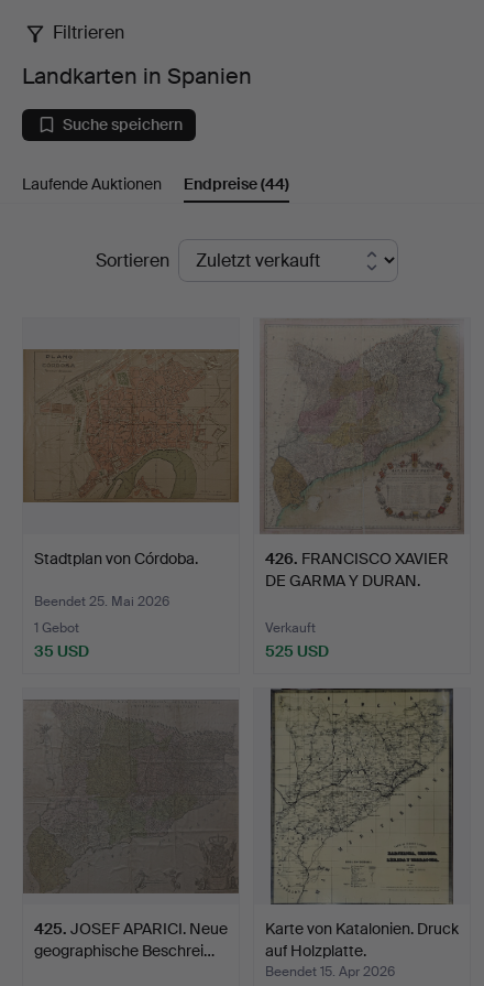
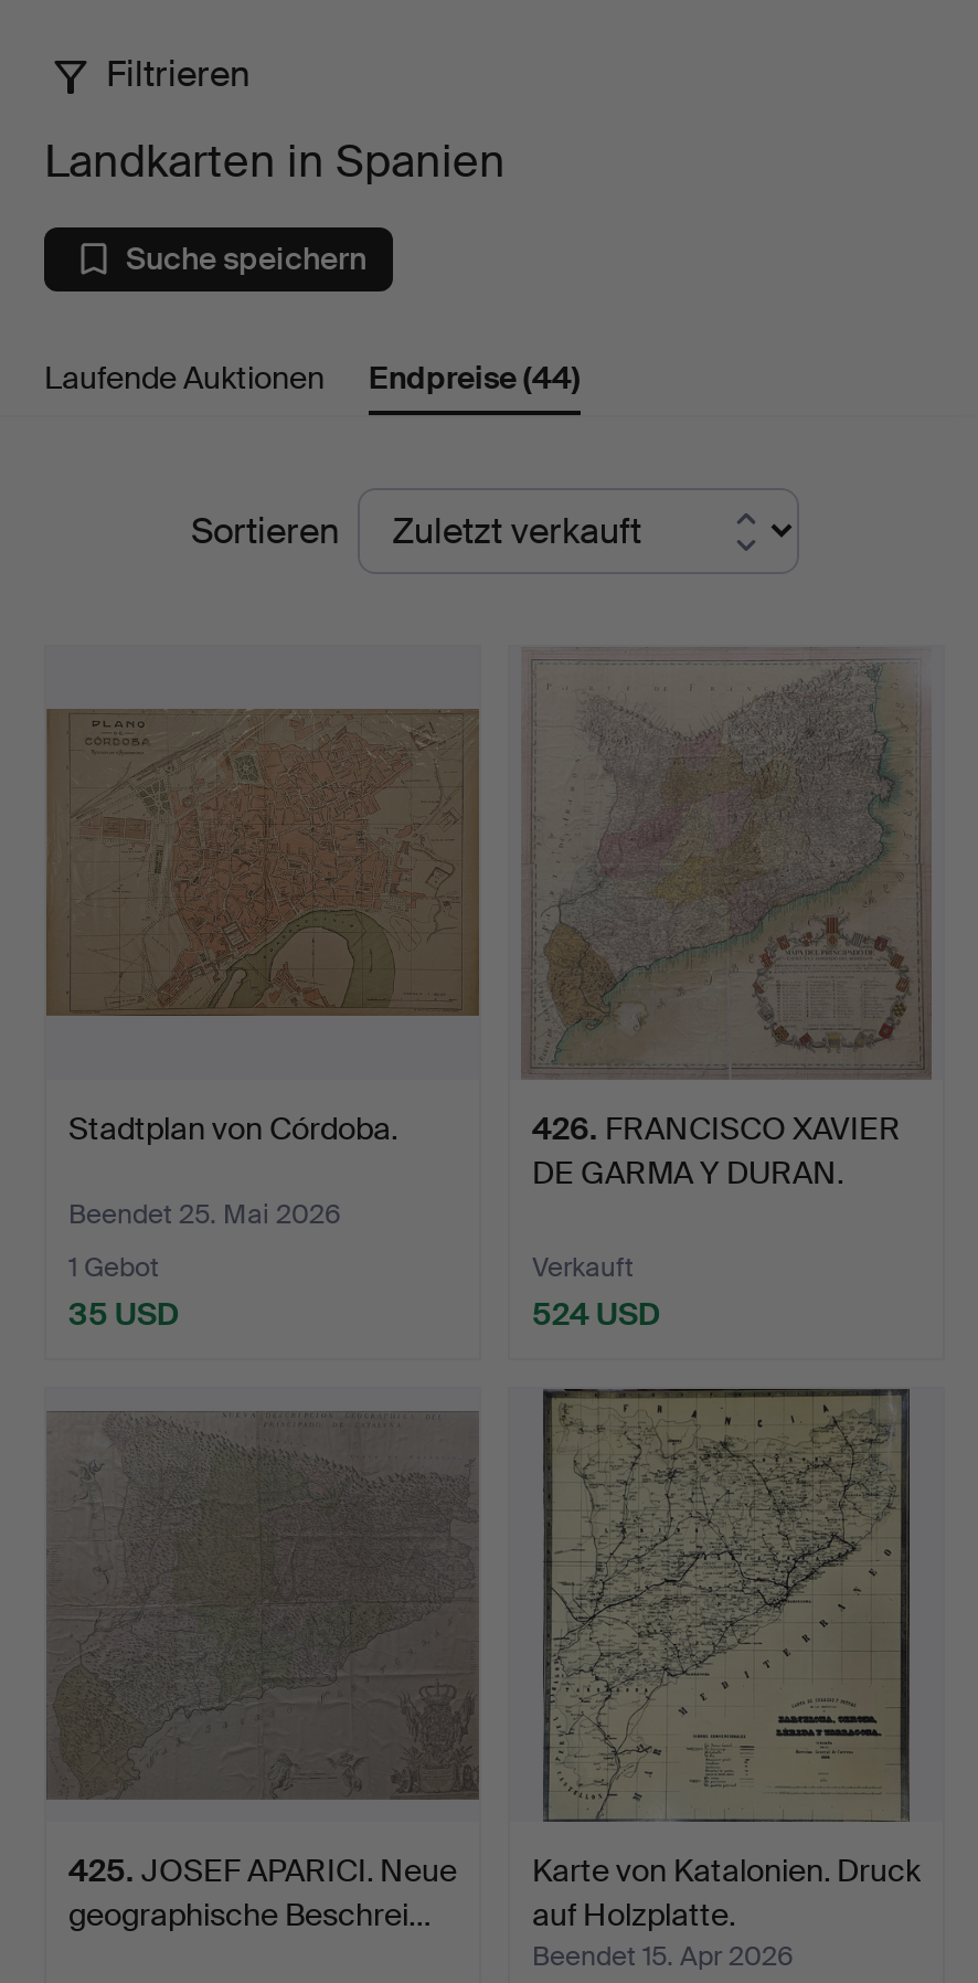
- 525 USD
+ 524 USD
